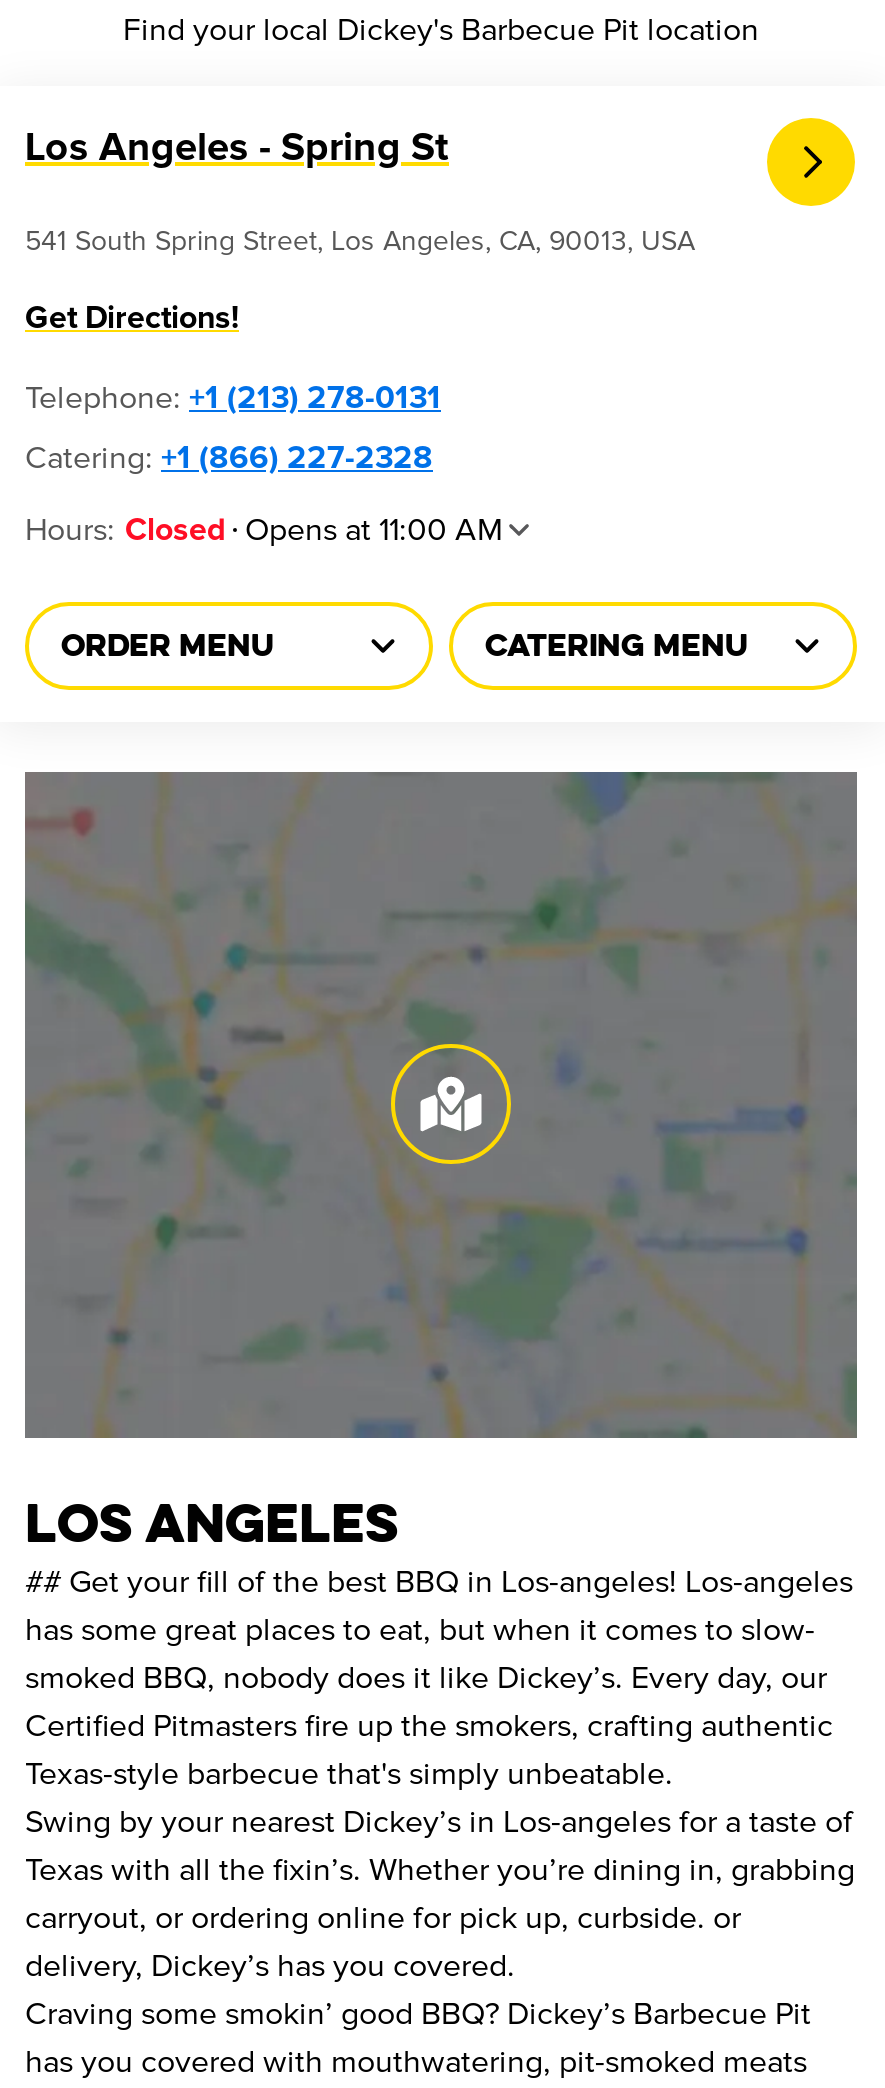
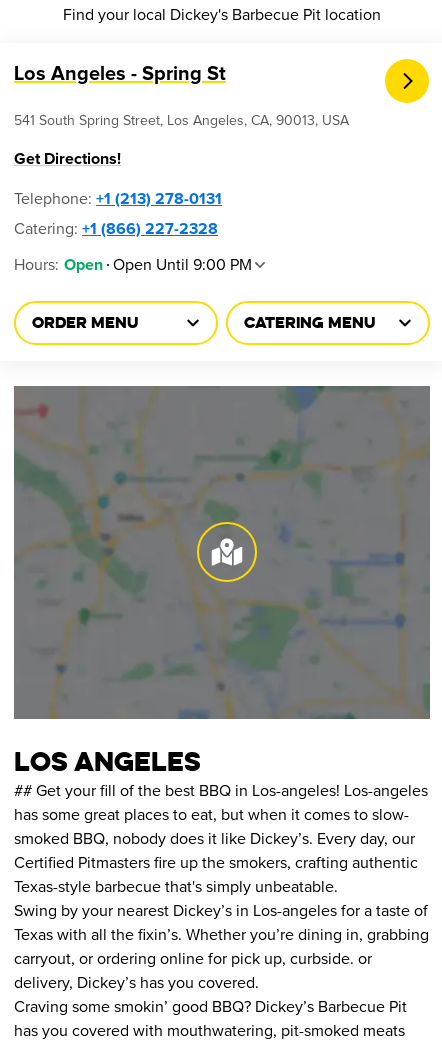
- Hours: Closed Opens at 11:00 AM
+ Hours: Open Open Until 9:00 PM
